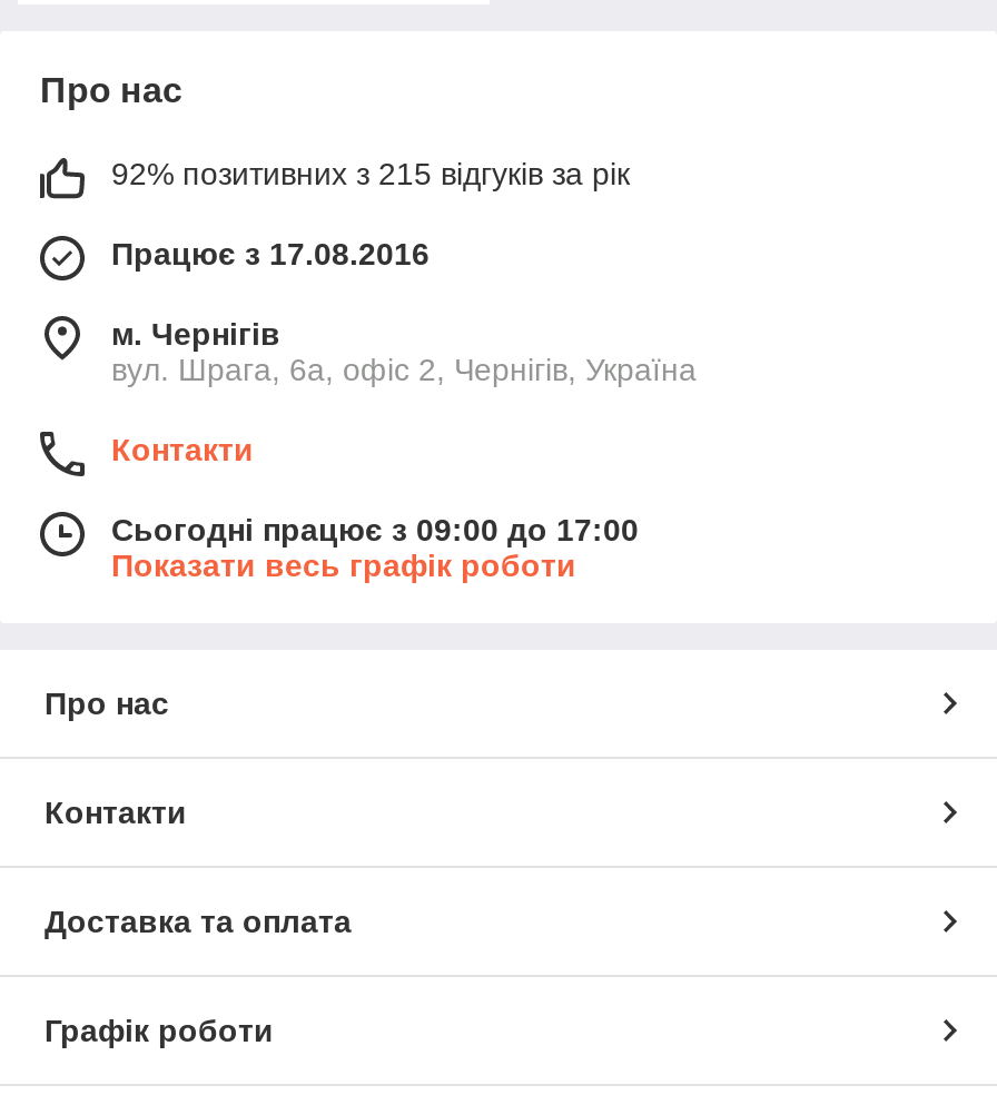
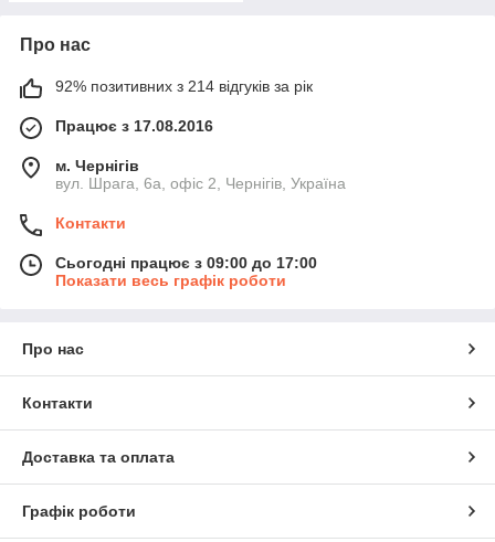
- 92% позитивних з 215 відгуків за рік
+ 92% позитивних з 214 відгуків за рік
